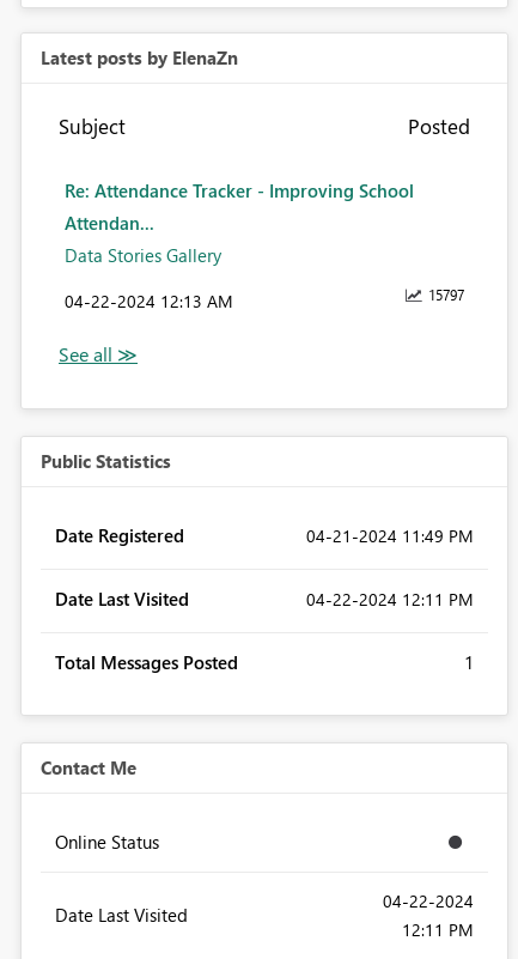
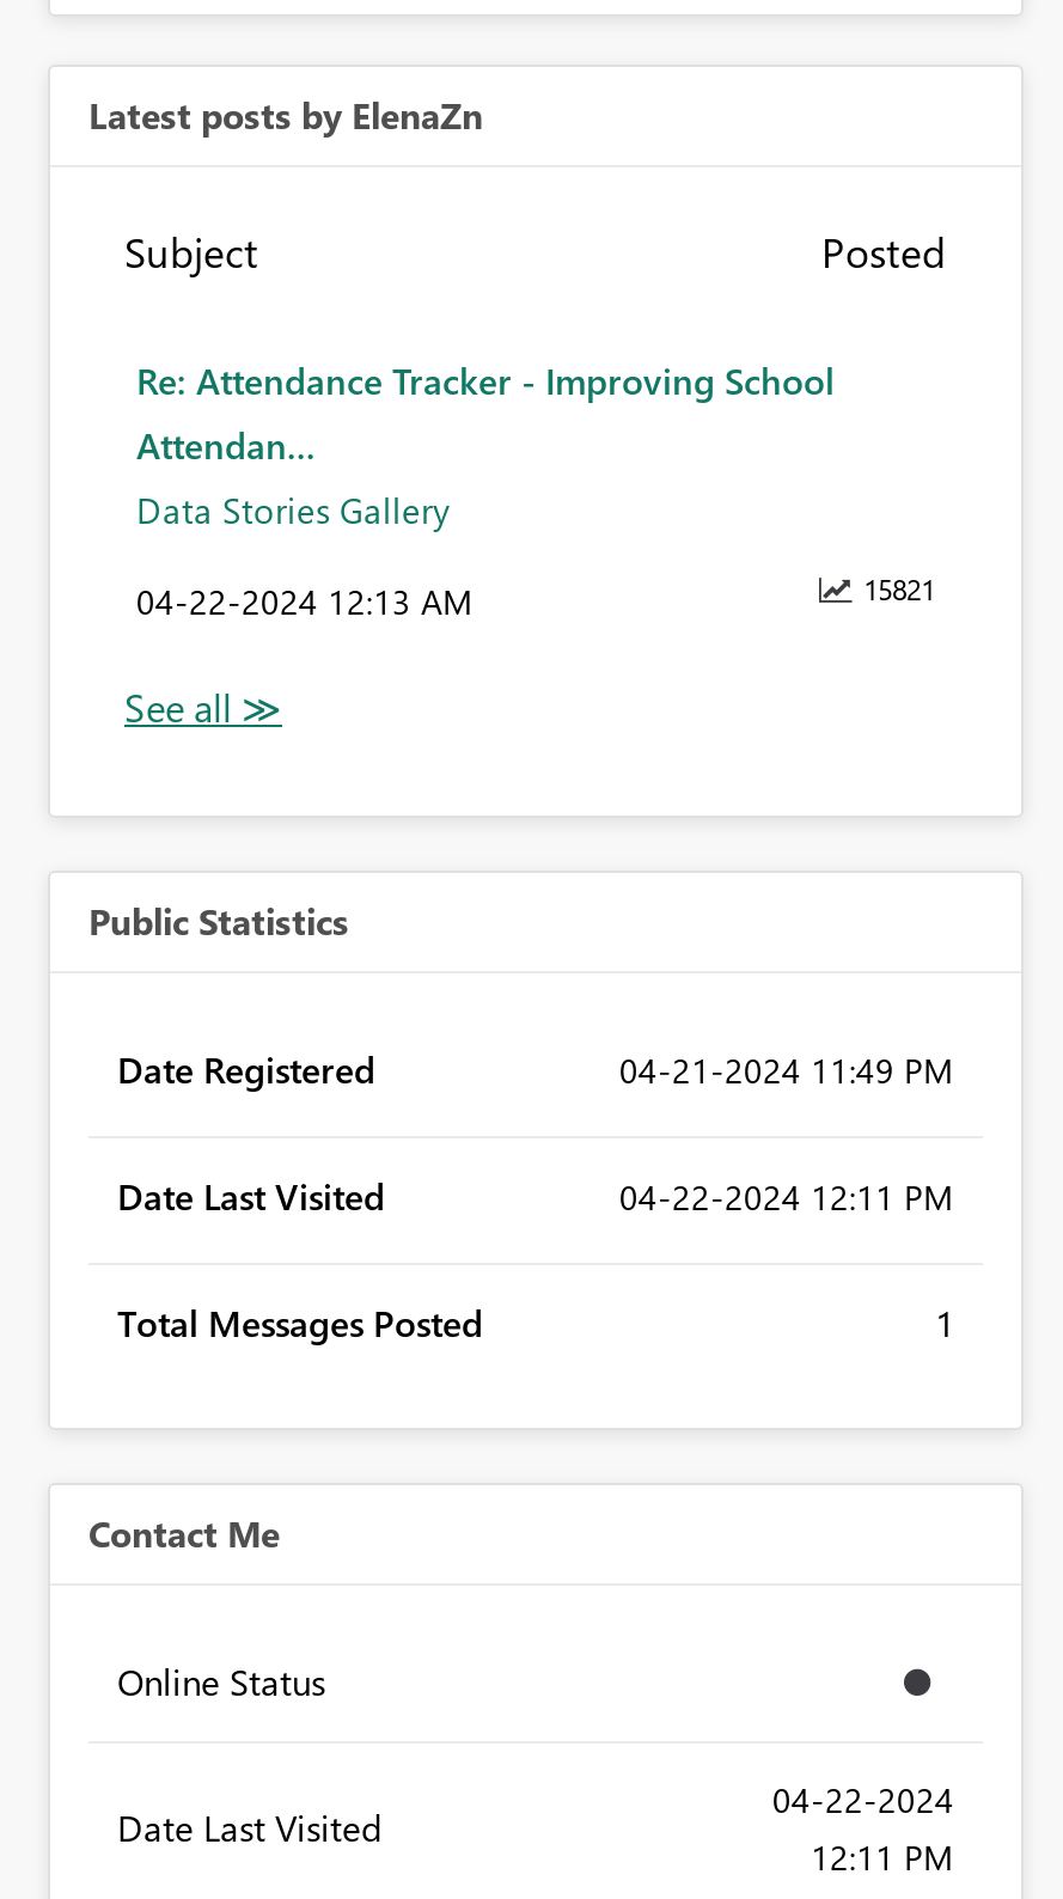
- 15797
+ 15821
